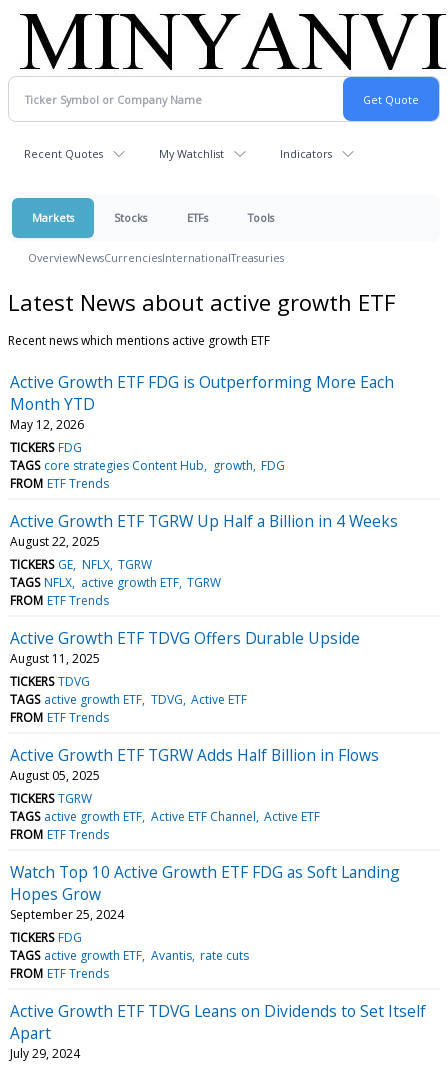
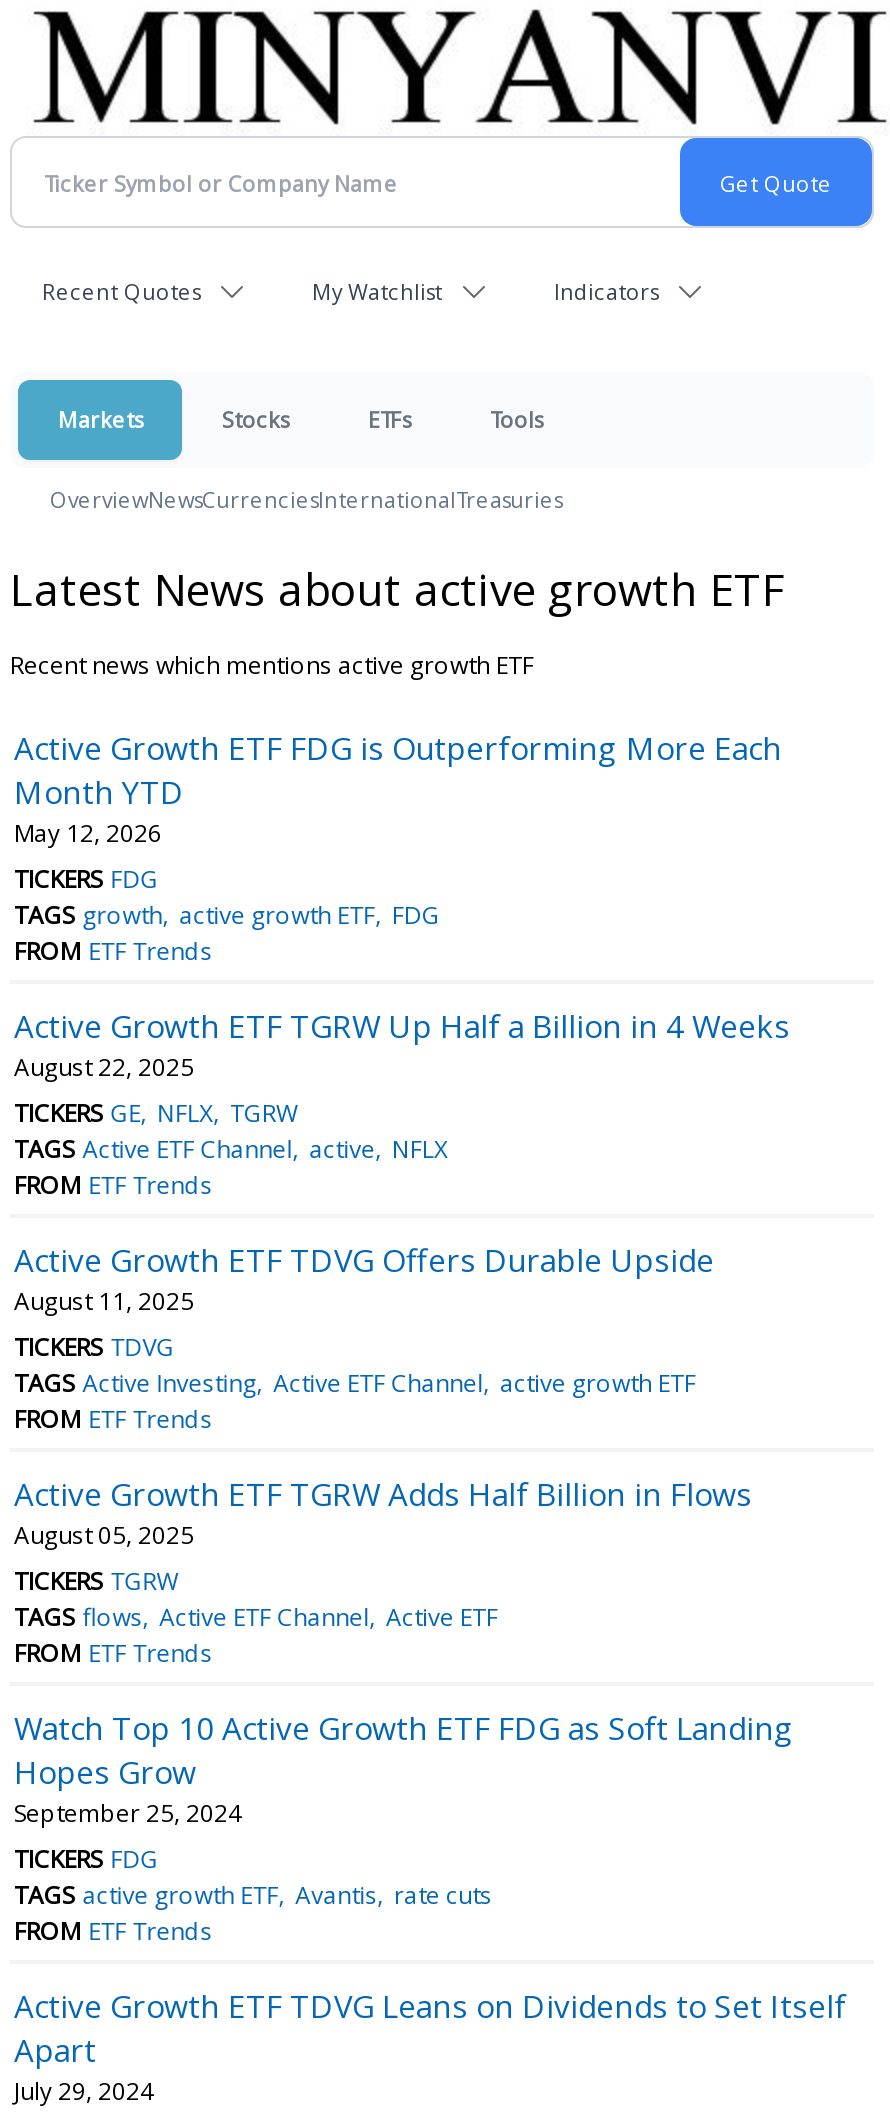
- TAGS core strategies Content Hub growth FDG
+ TAGS growth active growth ETF FDG

- TAGS NFLX active growth ETF TGRW
+ TAGS Active ETF Channel active NFLX

- TAGS active growth ETF TDVG Active ETF
+ TAGS Active Investing Active ETF Channel active growth ETF

- TAGS active growth ETF Active ETF Channel Active ETF
+ TAGS flows Active ETF Channel Active ETF
